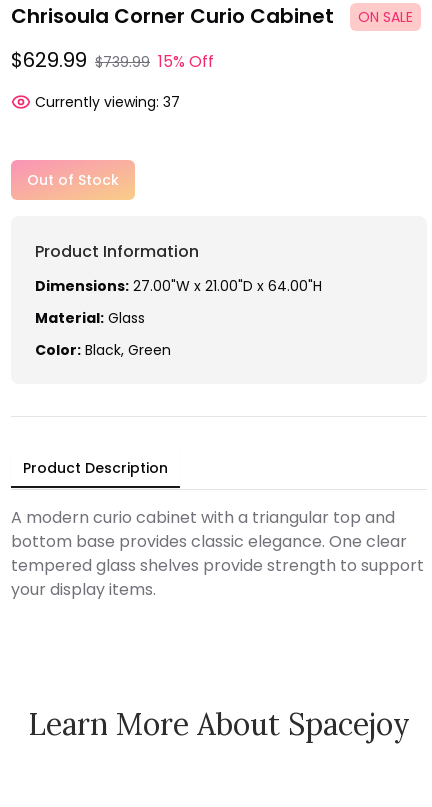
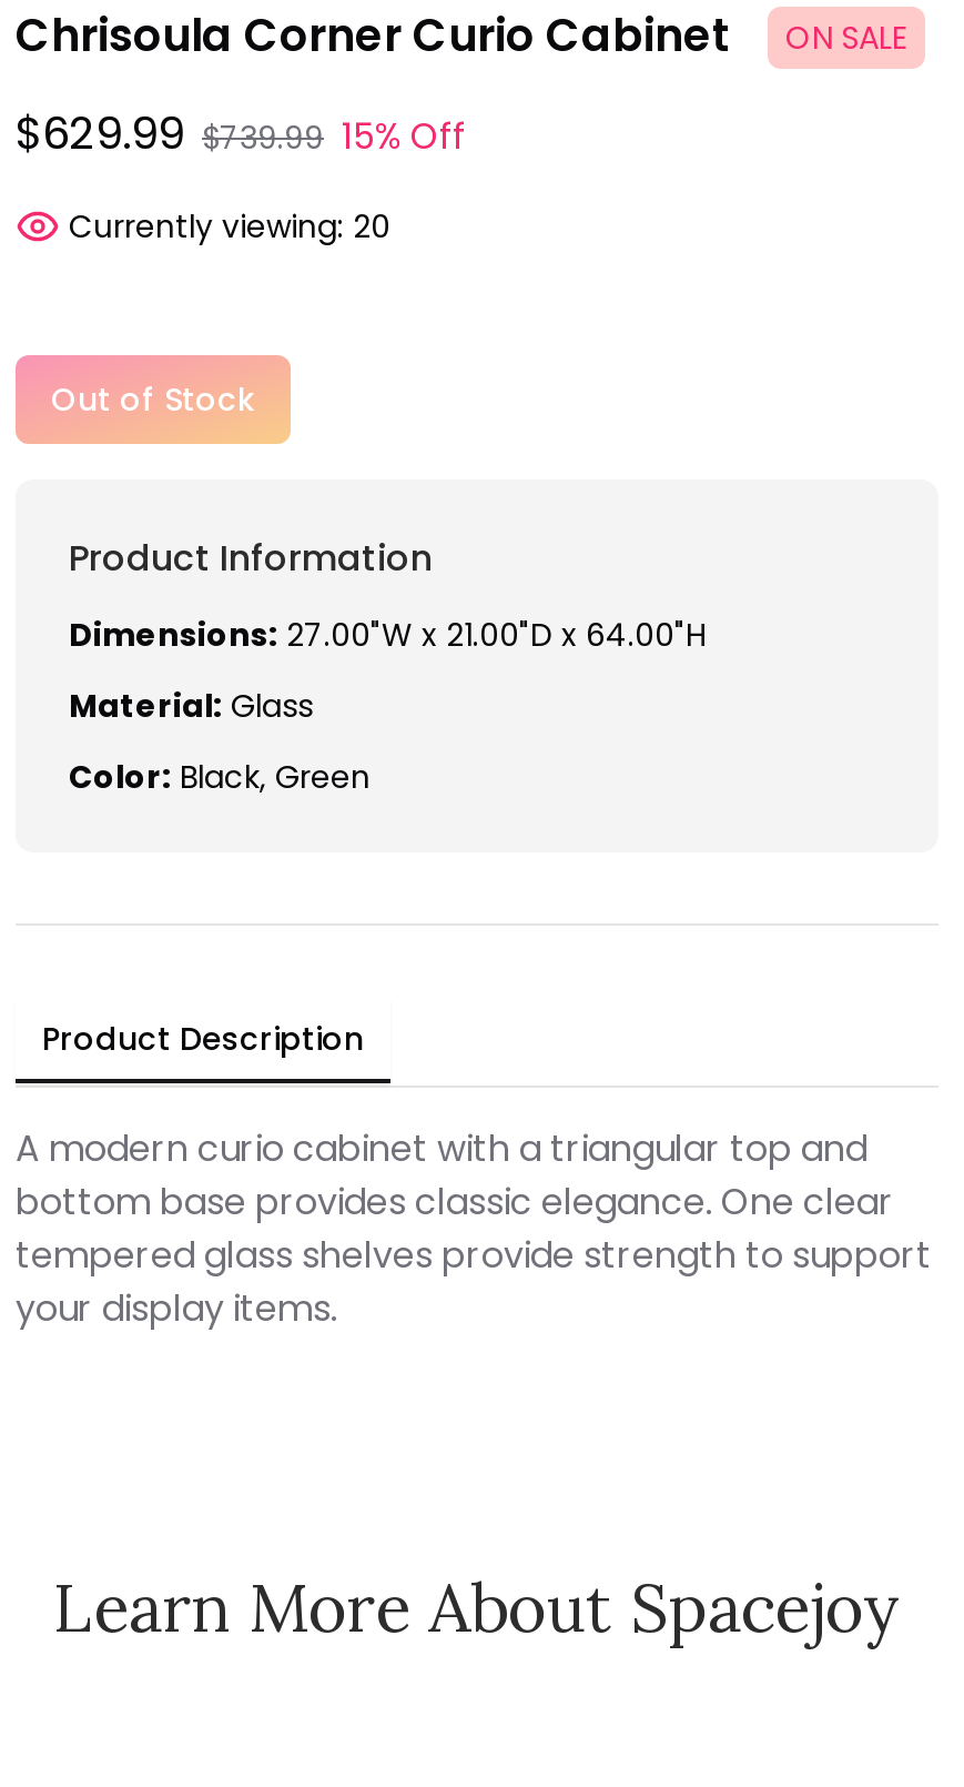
- Currently viewing: 37
+ Currently viewing: 20
